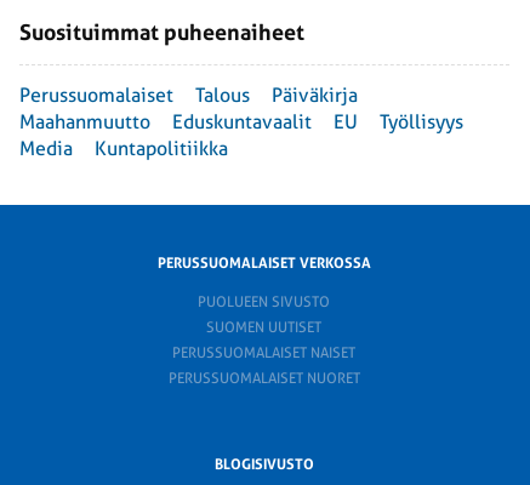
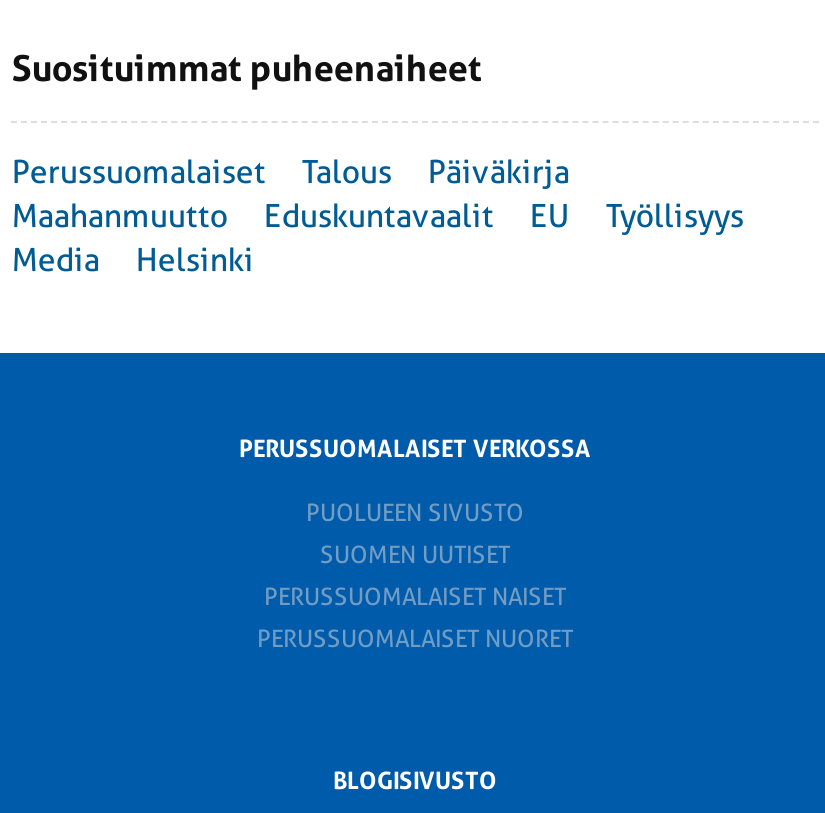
- Kuntapolitiikka
+ Helsinki
